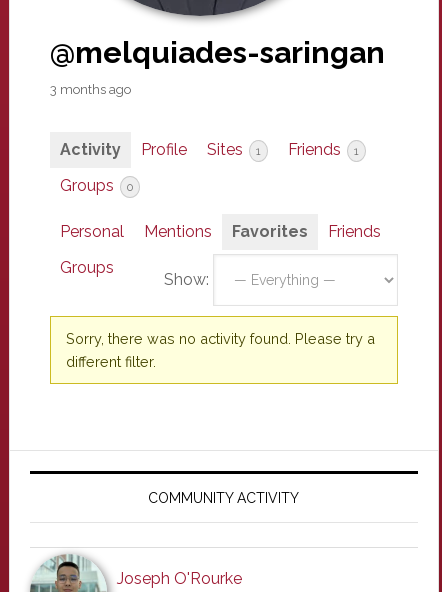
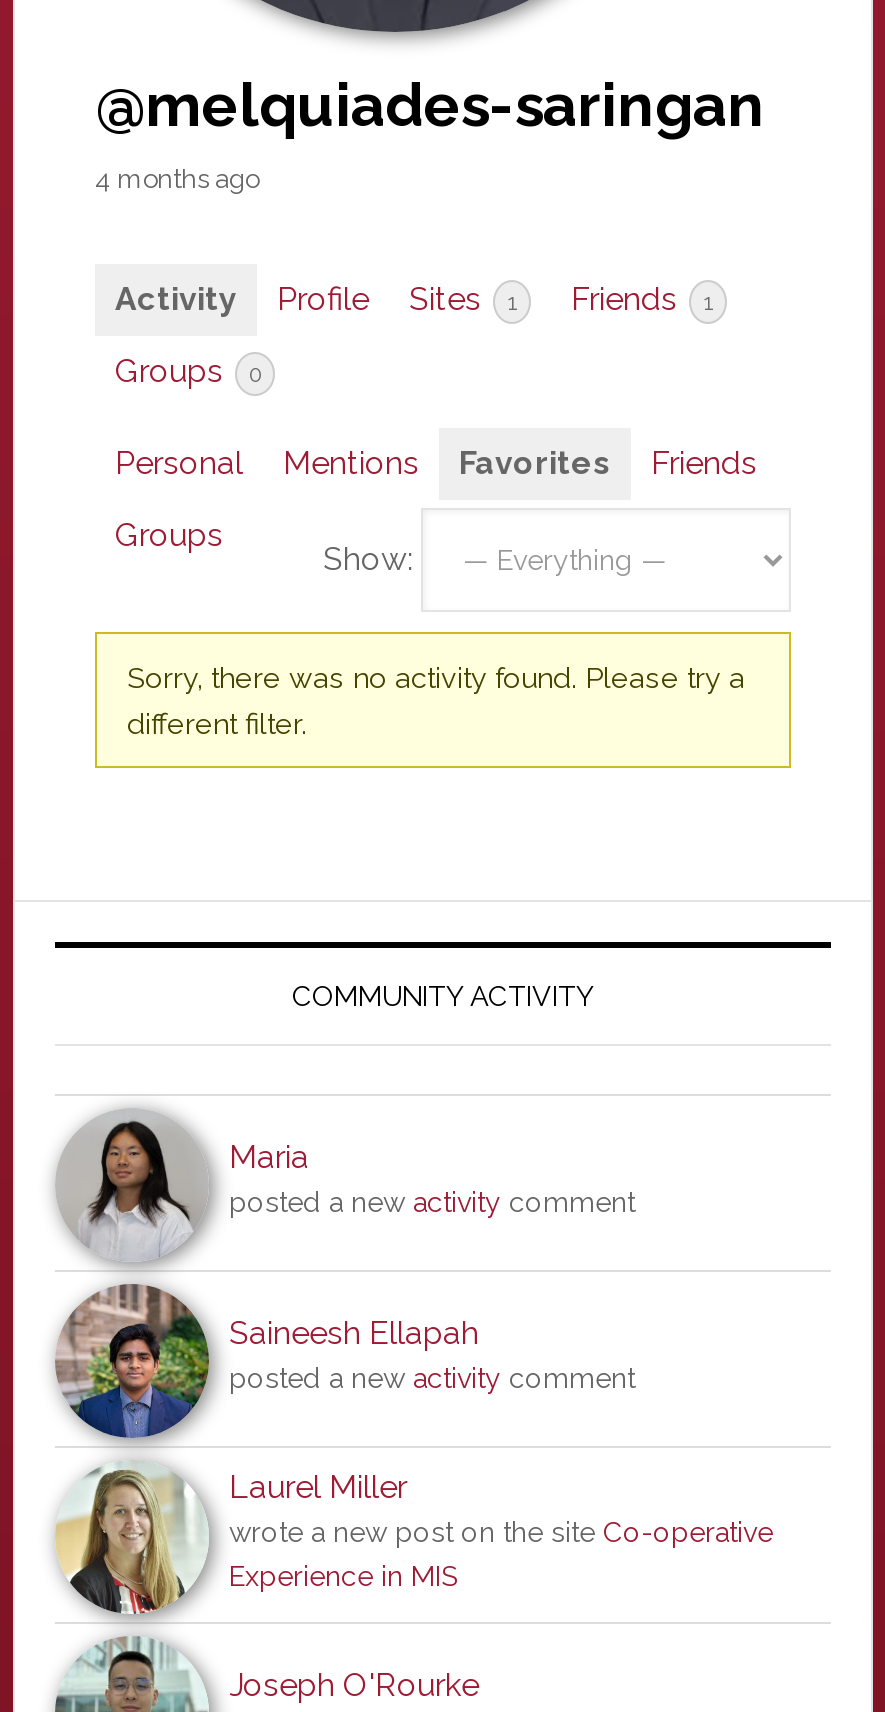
- 3 months ago
+ 4 months ago

+ [image]
+ Maria
+ posted a new activity comment

+ Saineesh Ellapah
+ posted a new activity comment
+ Laurel Miller
+ wrote a new post on the site Co-operative
+ Experience in MIS
